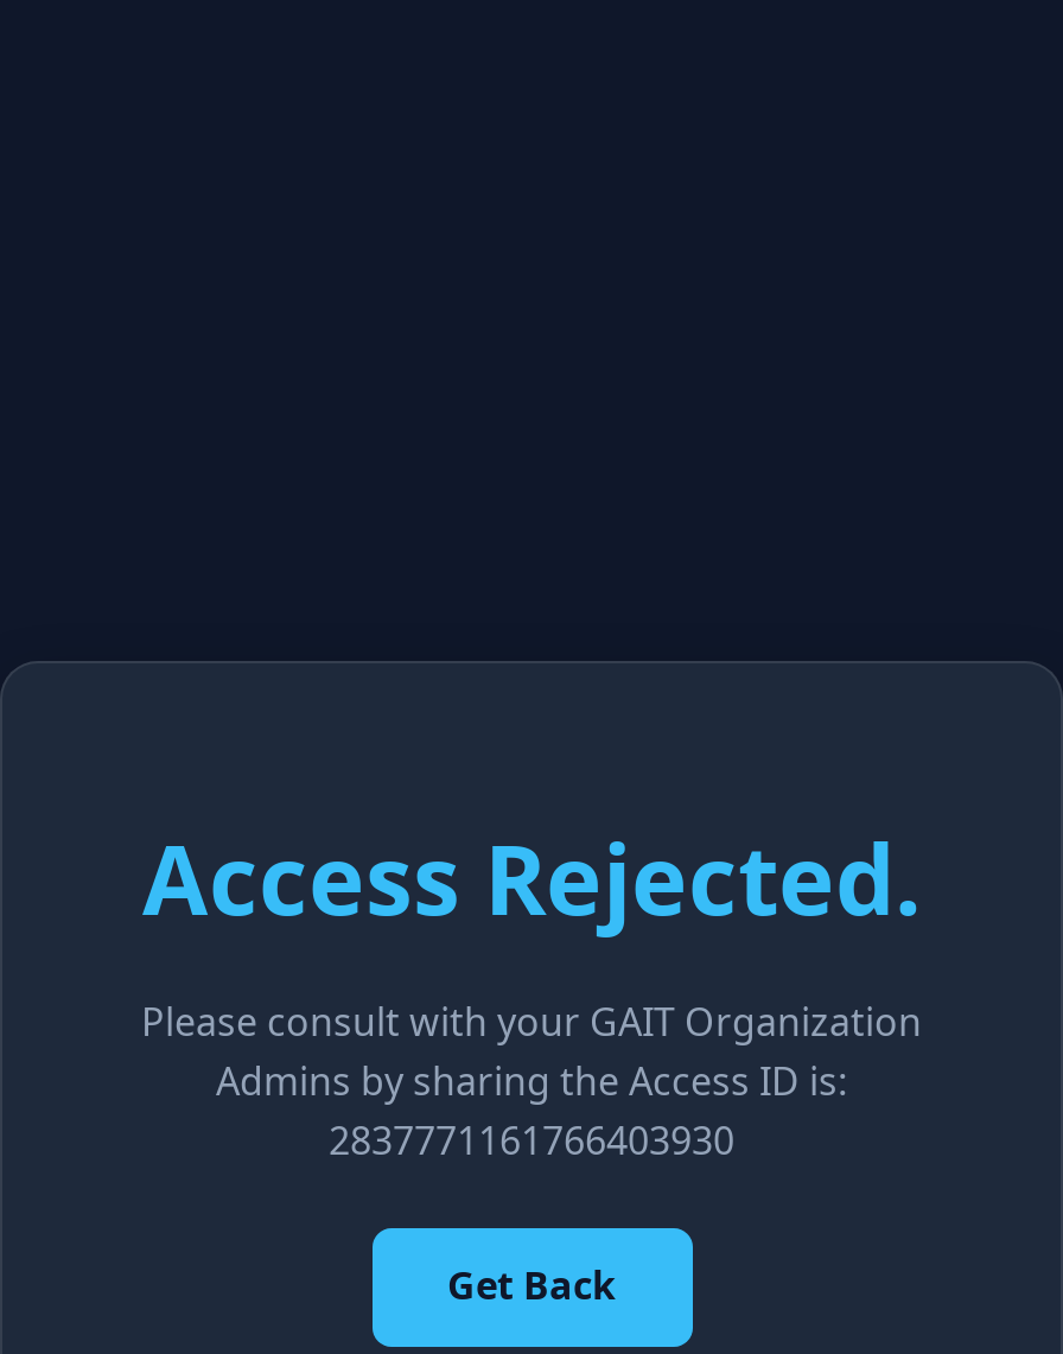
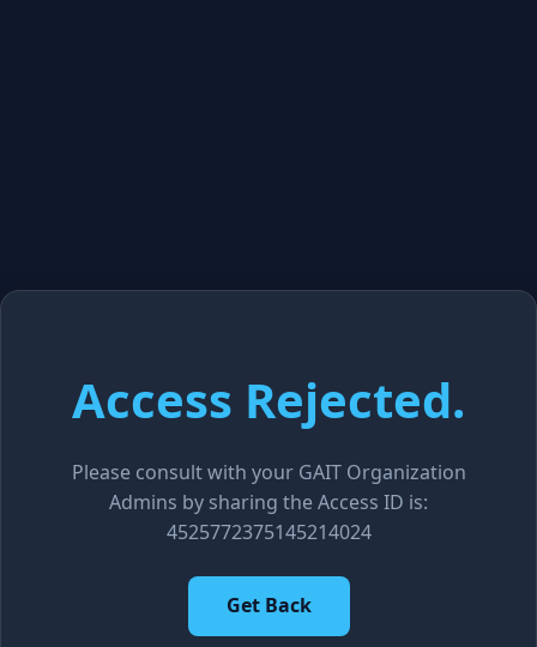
- 2837771161766403930
+ 4525772375145214024
